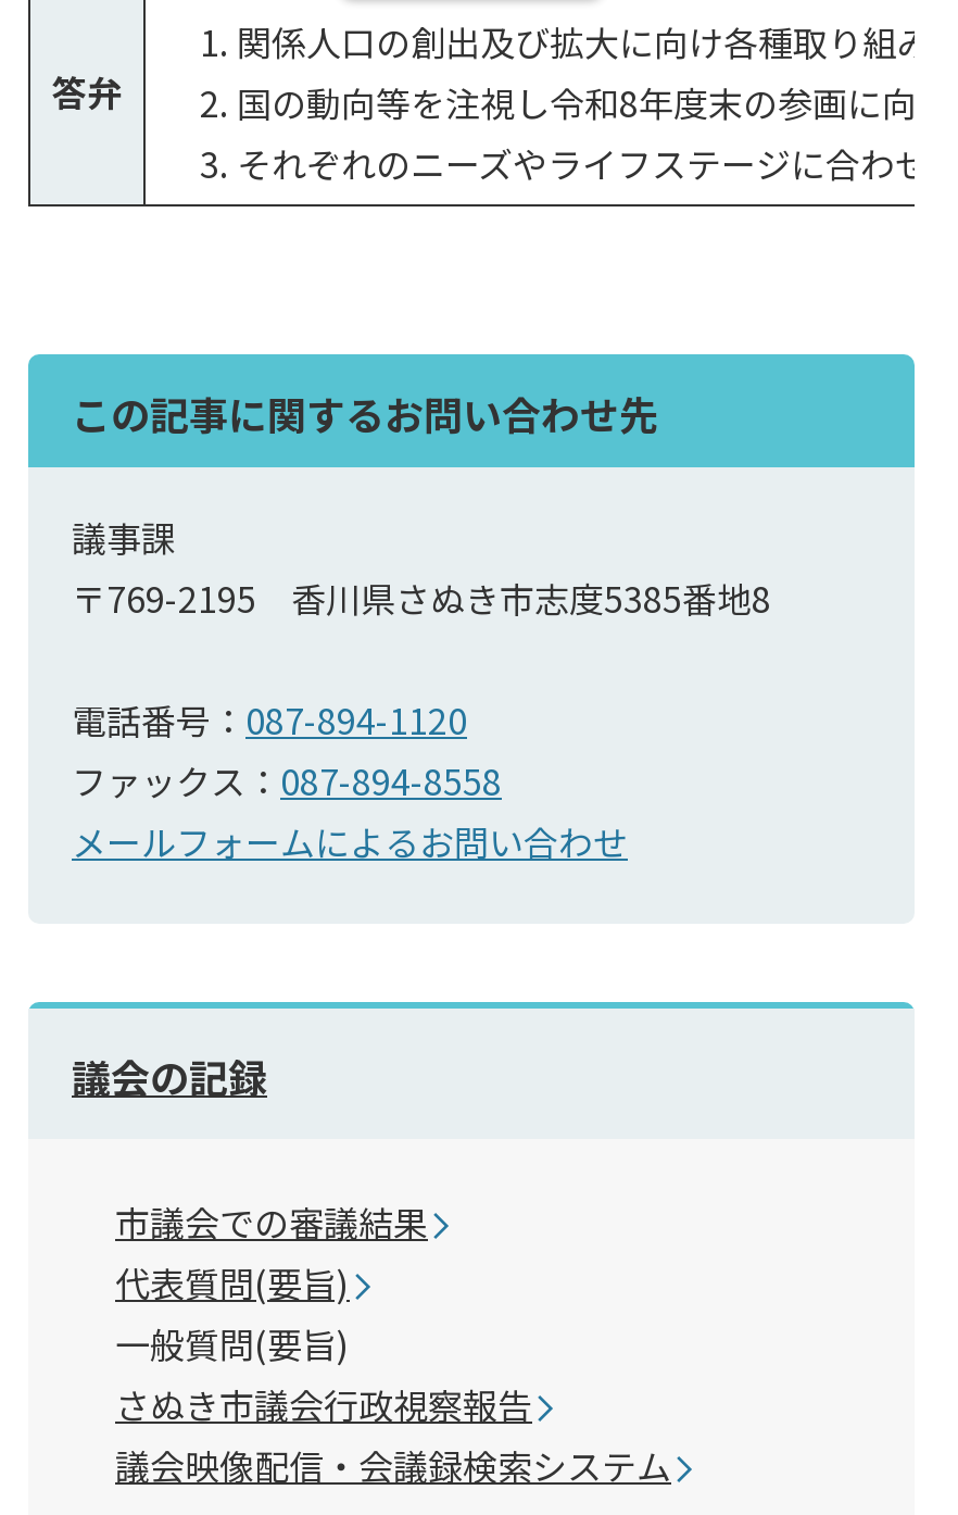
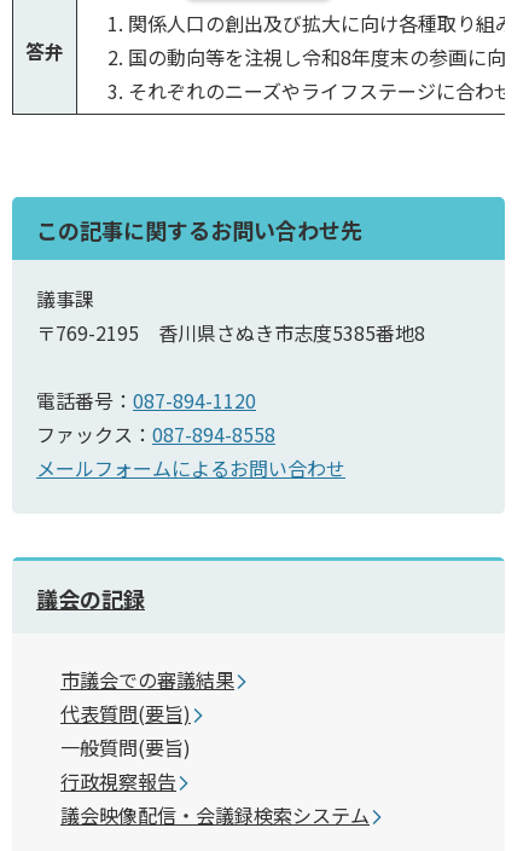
- さぬき市議会行政視察報告
+ 行政視察報告
